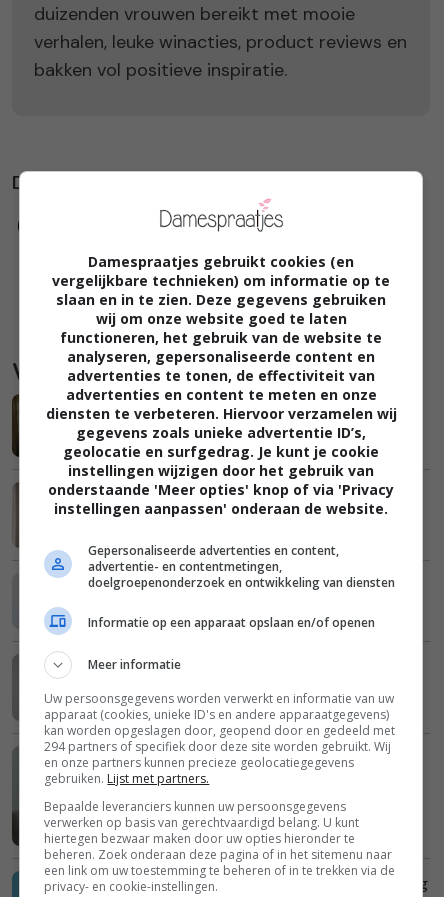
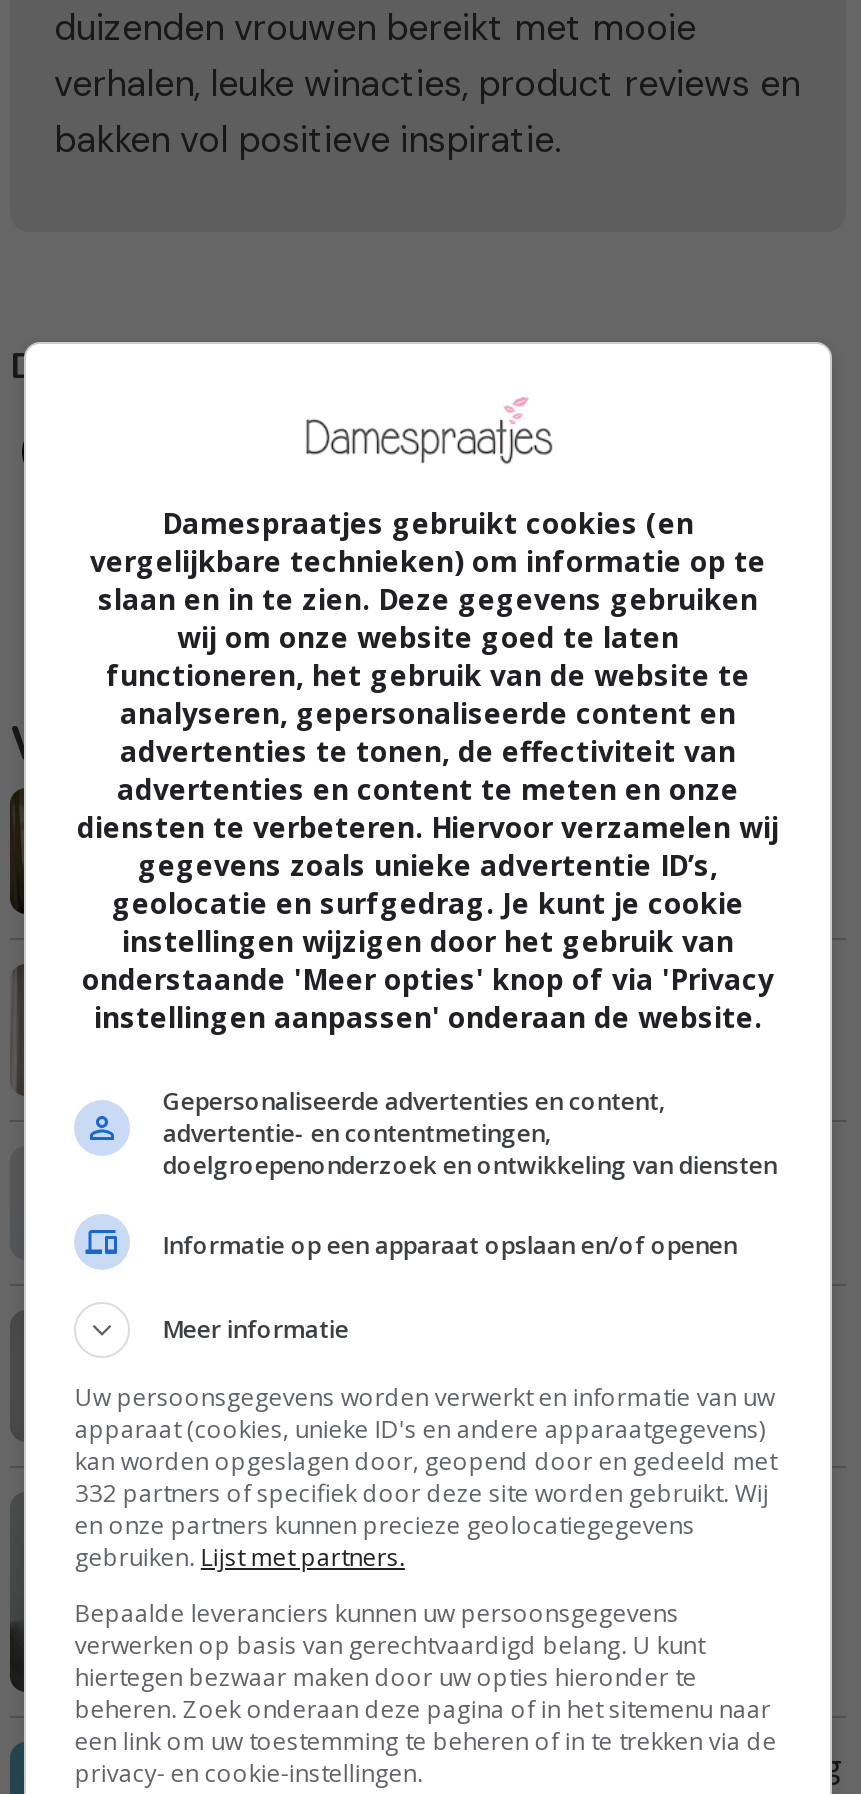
- 294 partners of specifiek door deze site worden gebruikt. Wij
+ 332 partners of specifiek door deze site worden gebruikt. Wij
